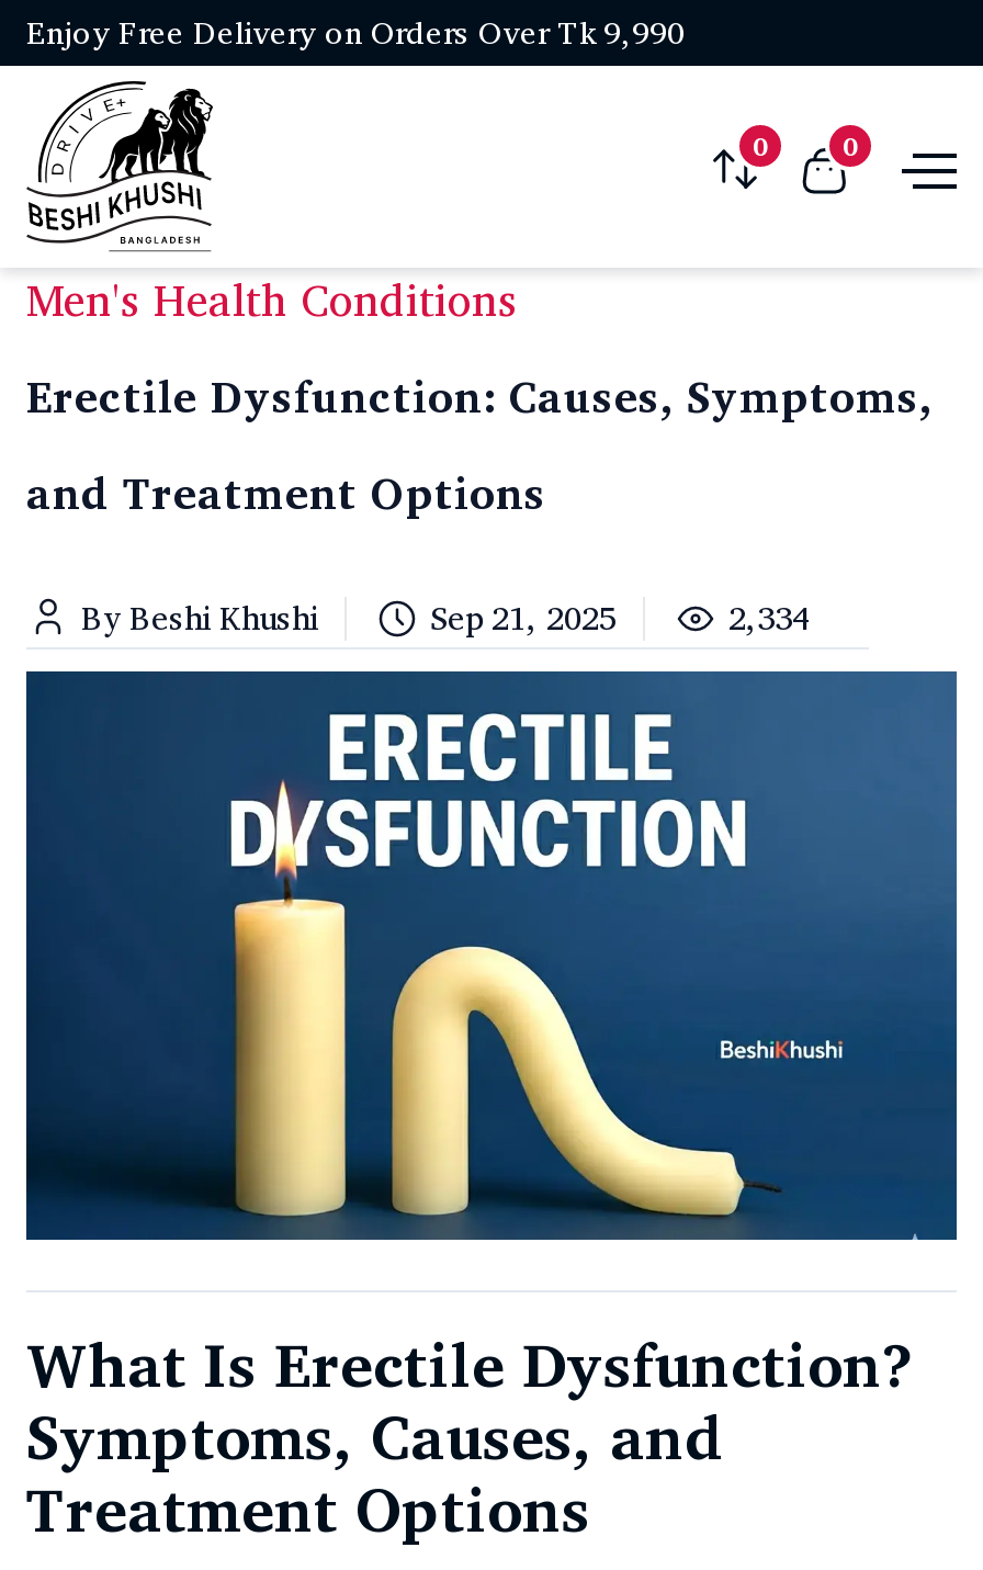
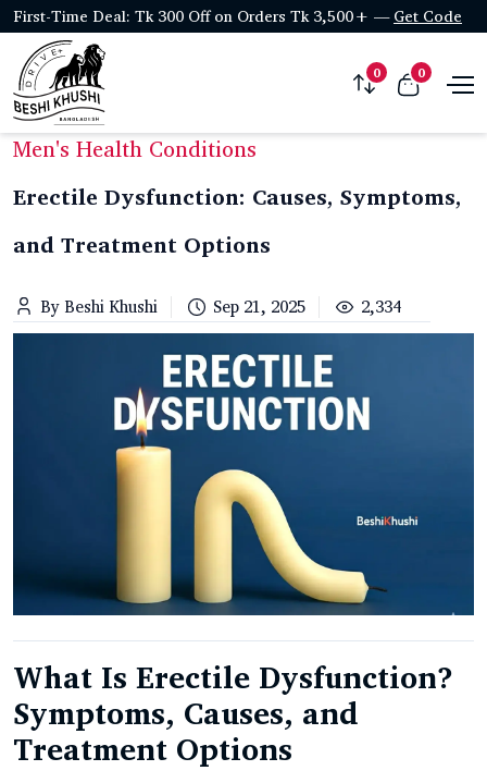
- Enjoy Free Delivery on Orders Over Tk 9,990
+ First-Time Deal: Tk 300 Off on Orders Tk 3,500+ — Get Code
